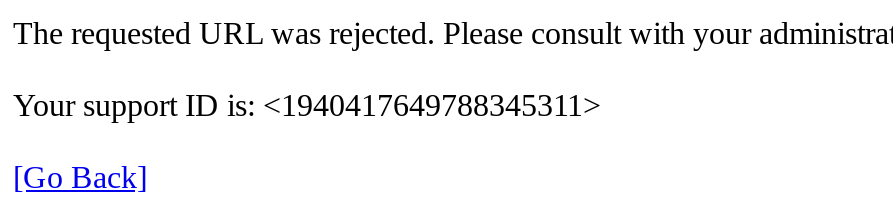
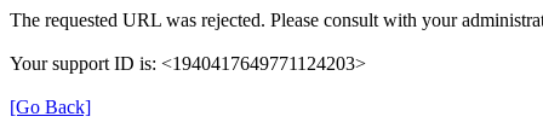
- Your support ID is: <1940417649788345311>
+ Your support ID is: <1940417649771124203>
